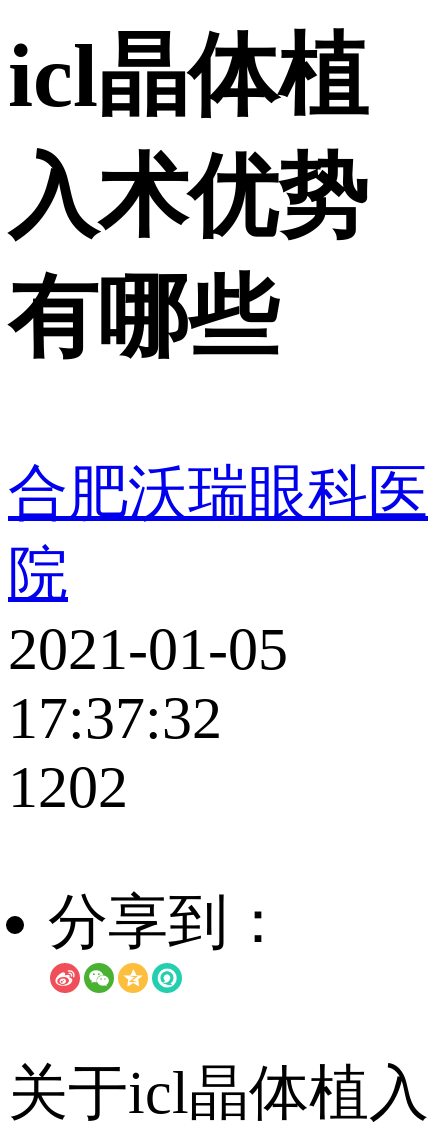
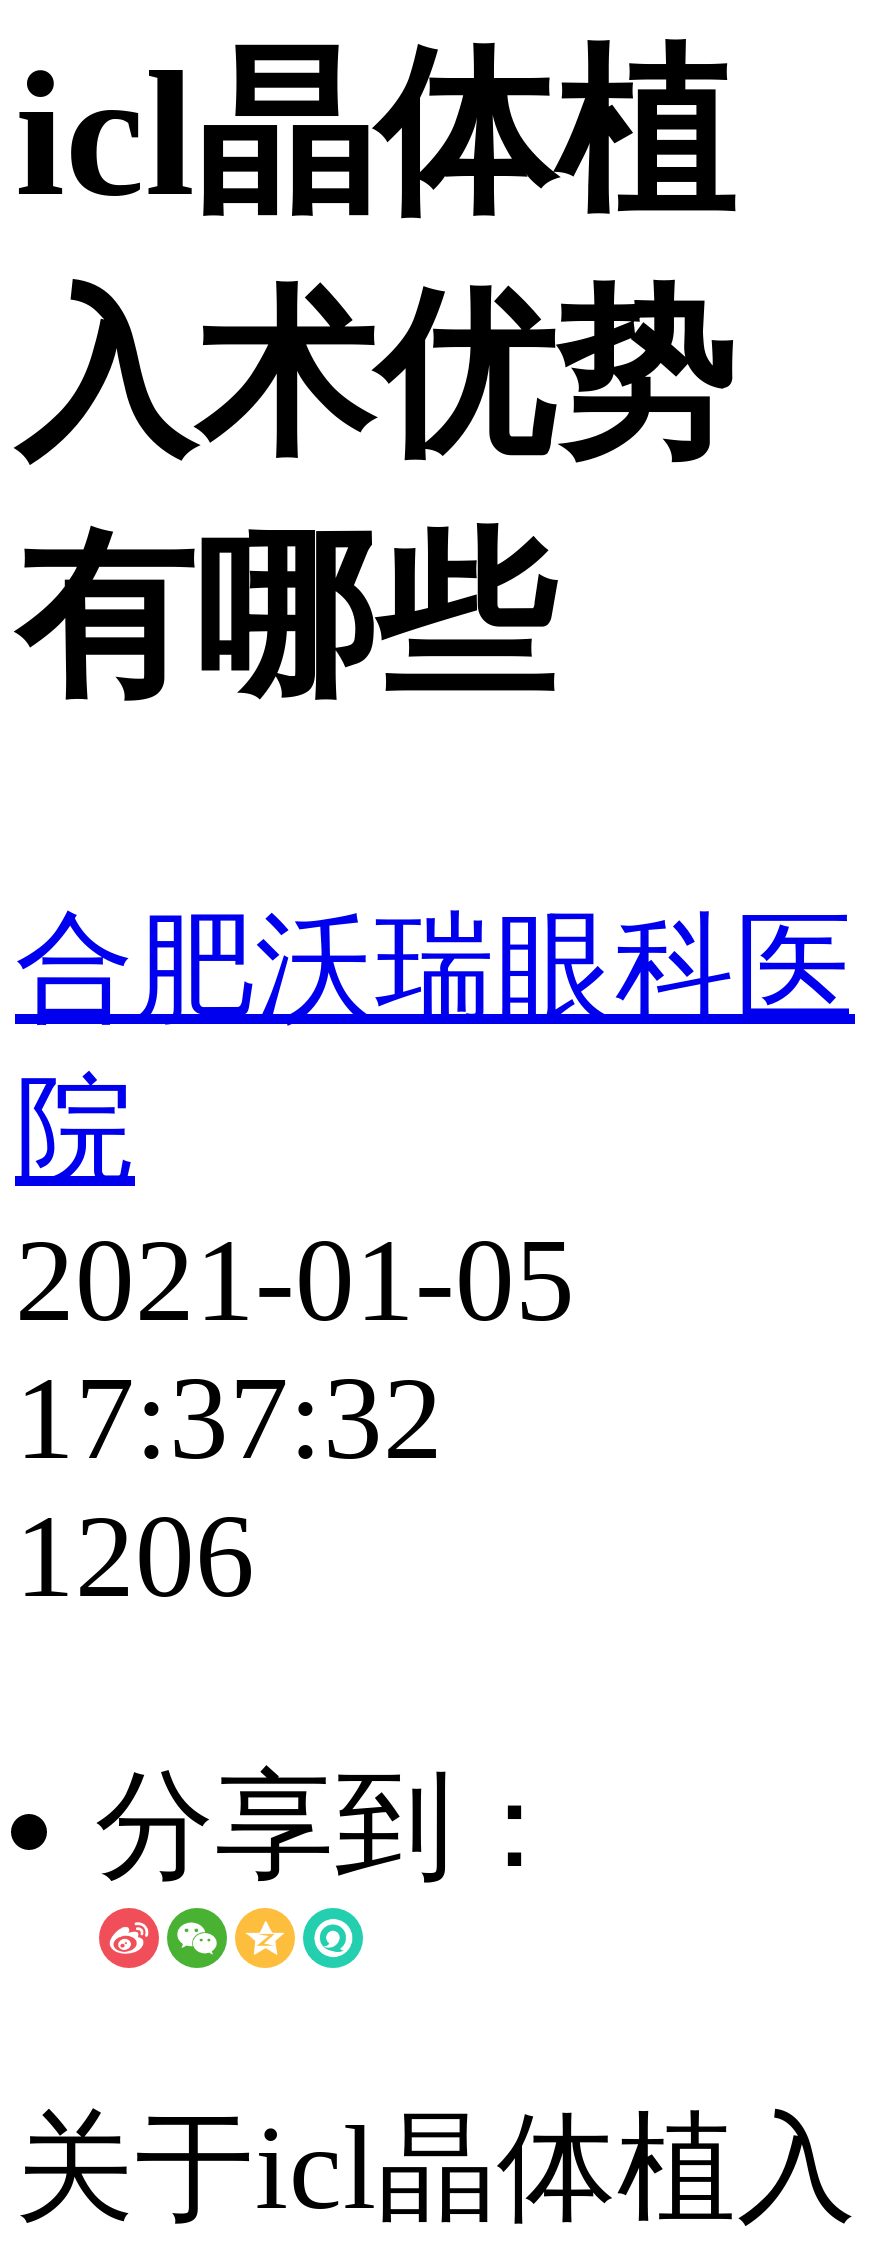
- 1202
+ 1206
